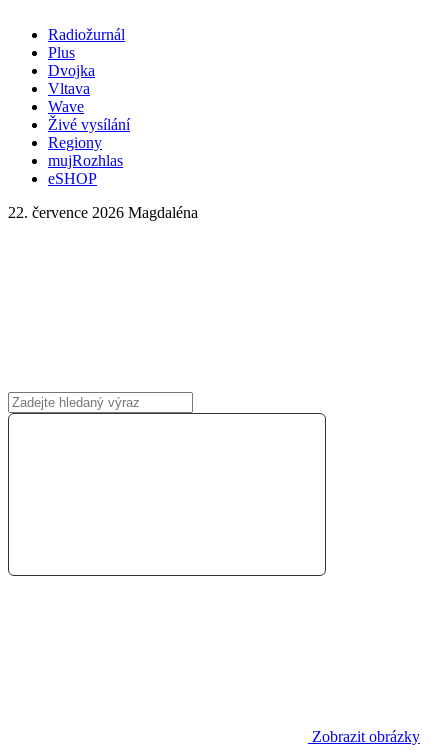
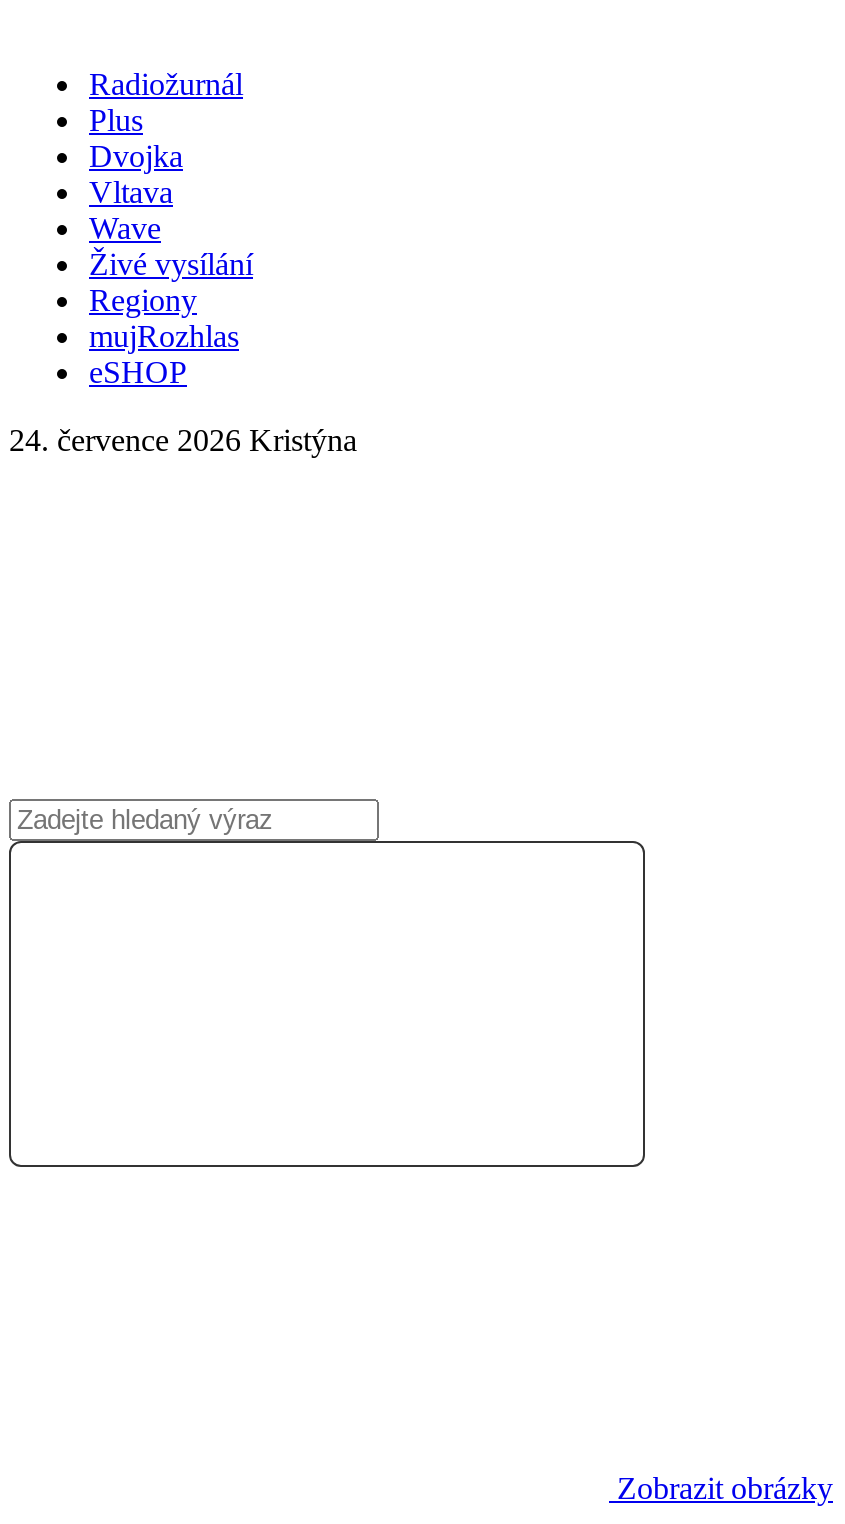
- 22. července 2026 Magdaléna
+ 24. července 2026 Kristýna
